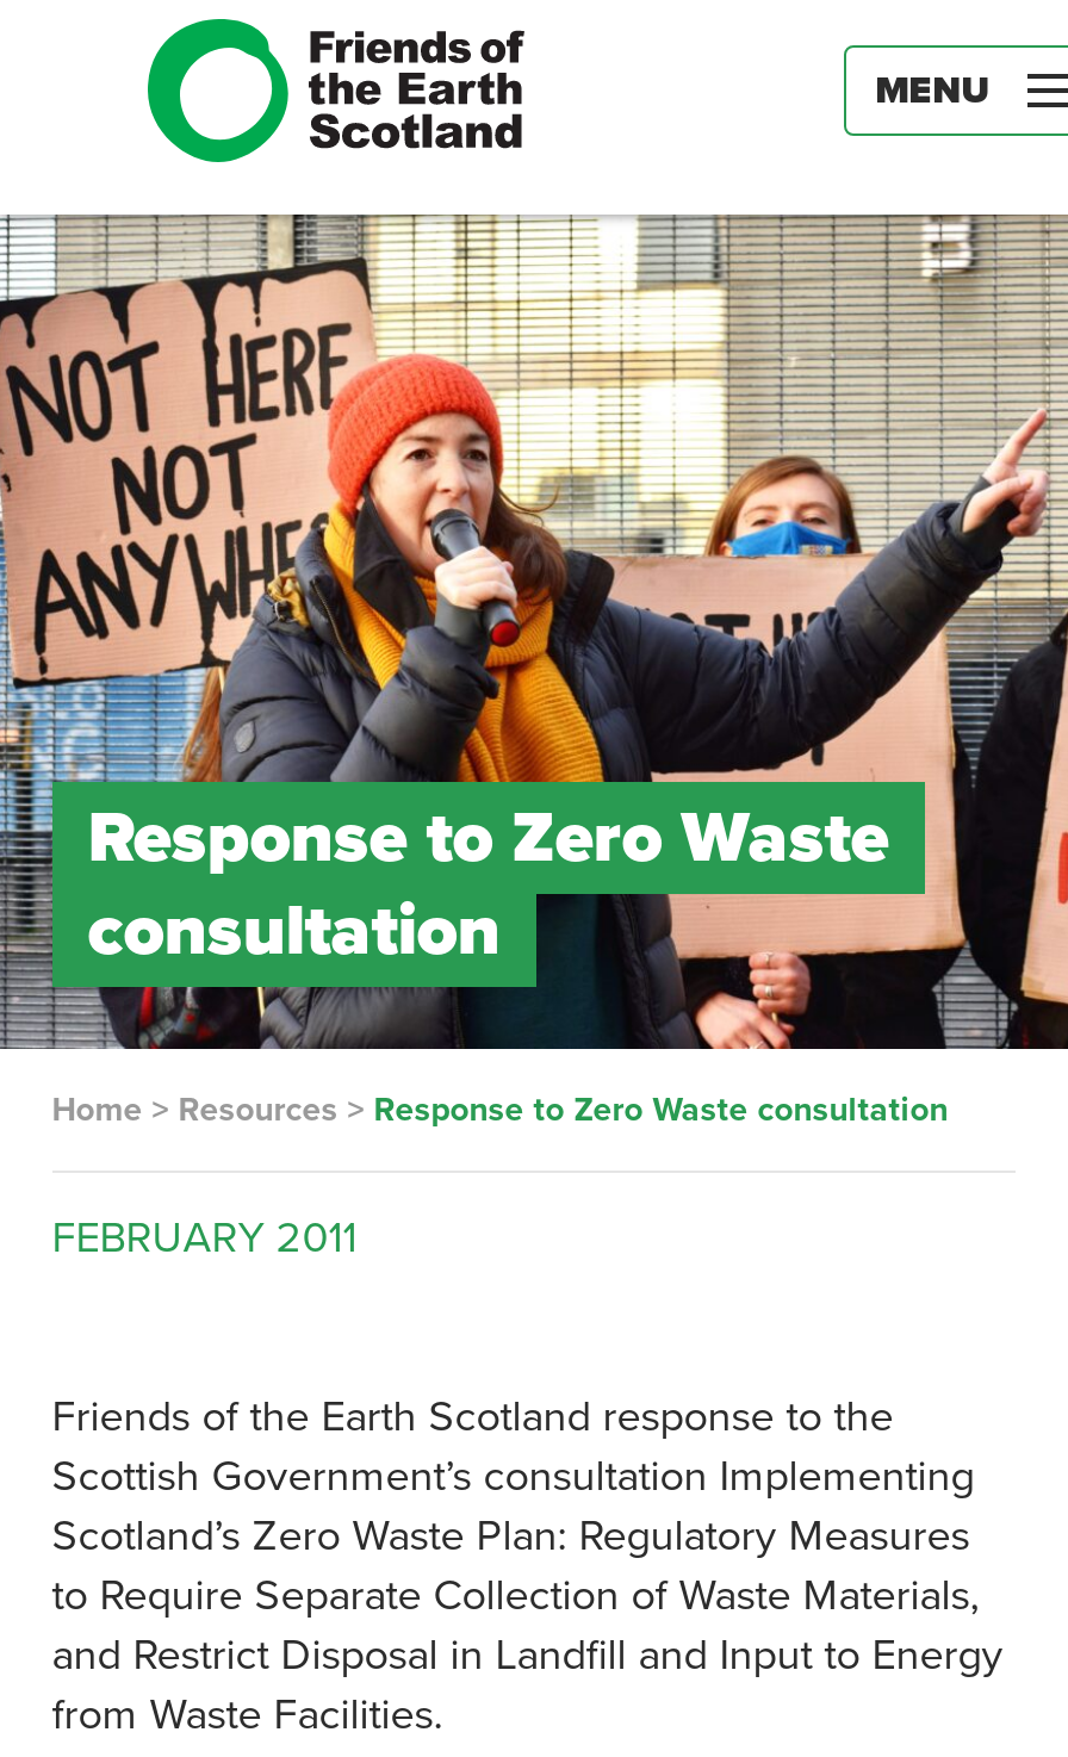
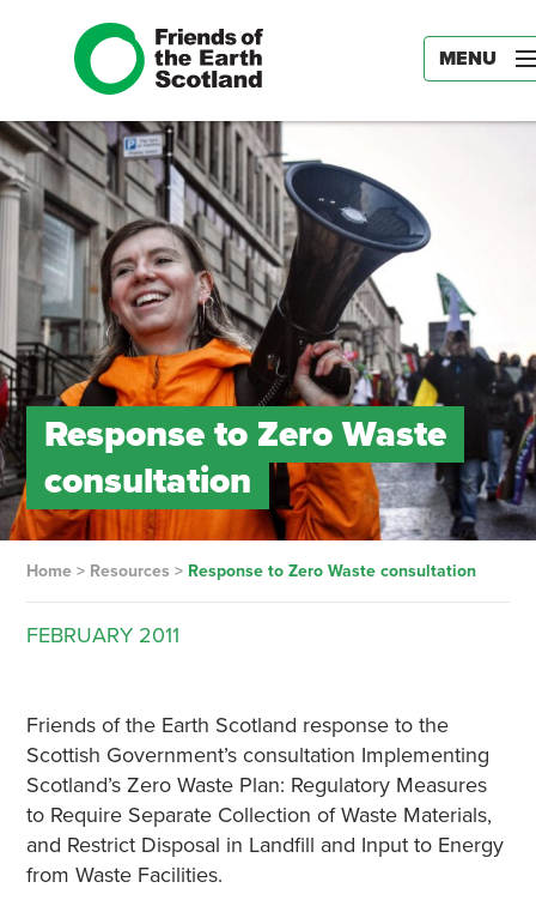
- [image]
+ [image]
